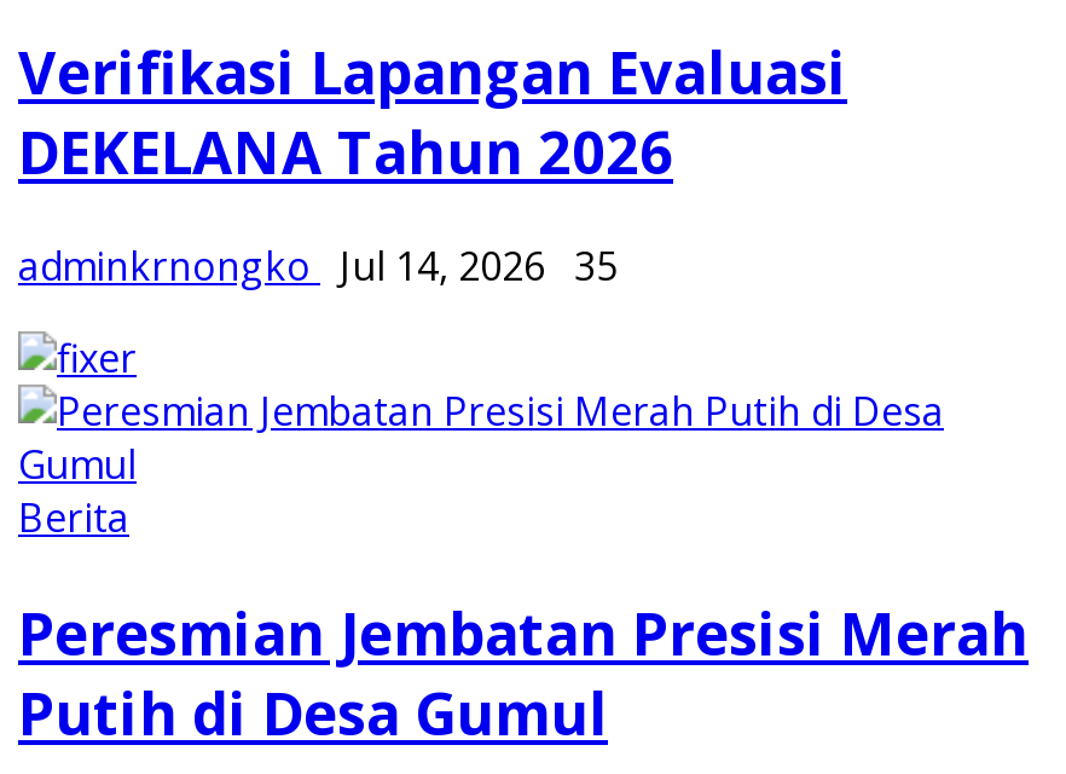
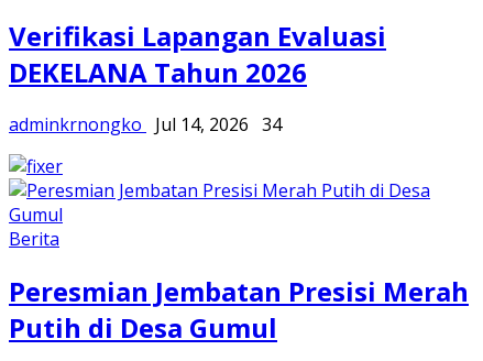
- adminkrnongko Jul 14, 2026 35
+ adminkrnongko Jul 14, 2026 34
